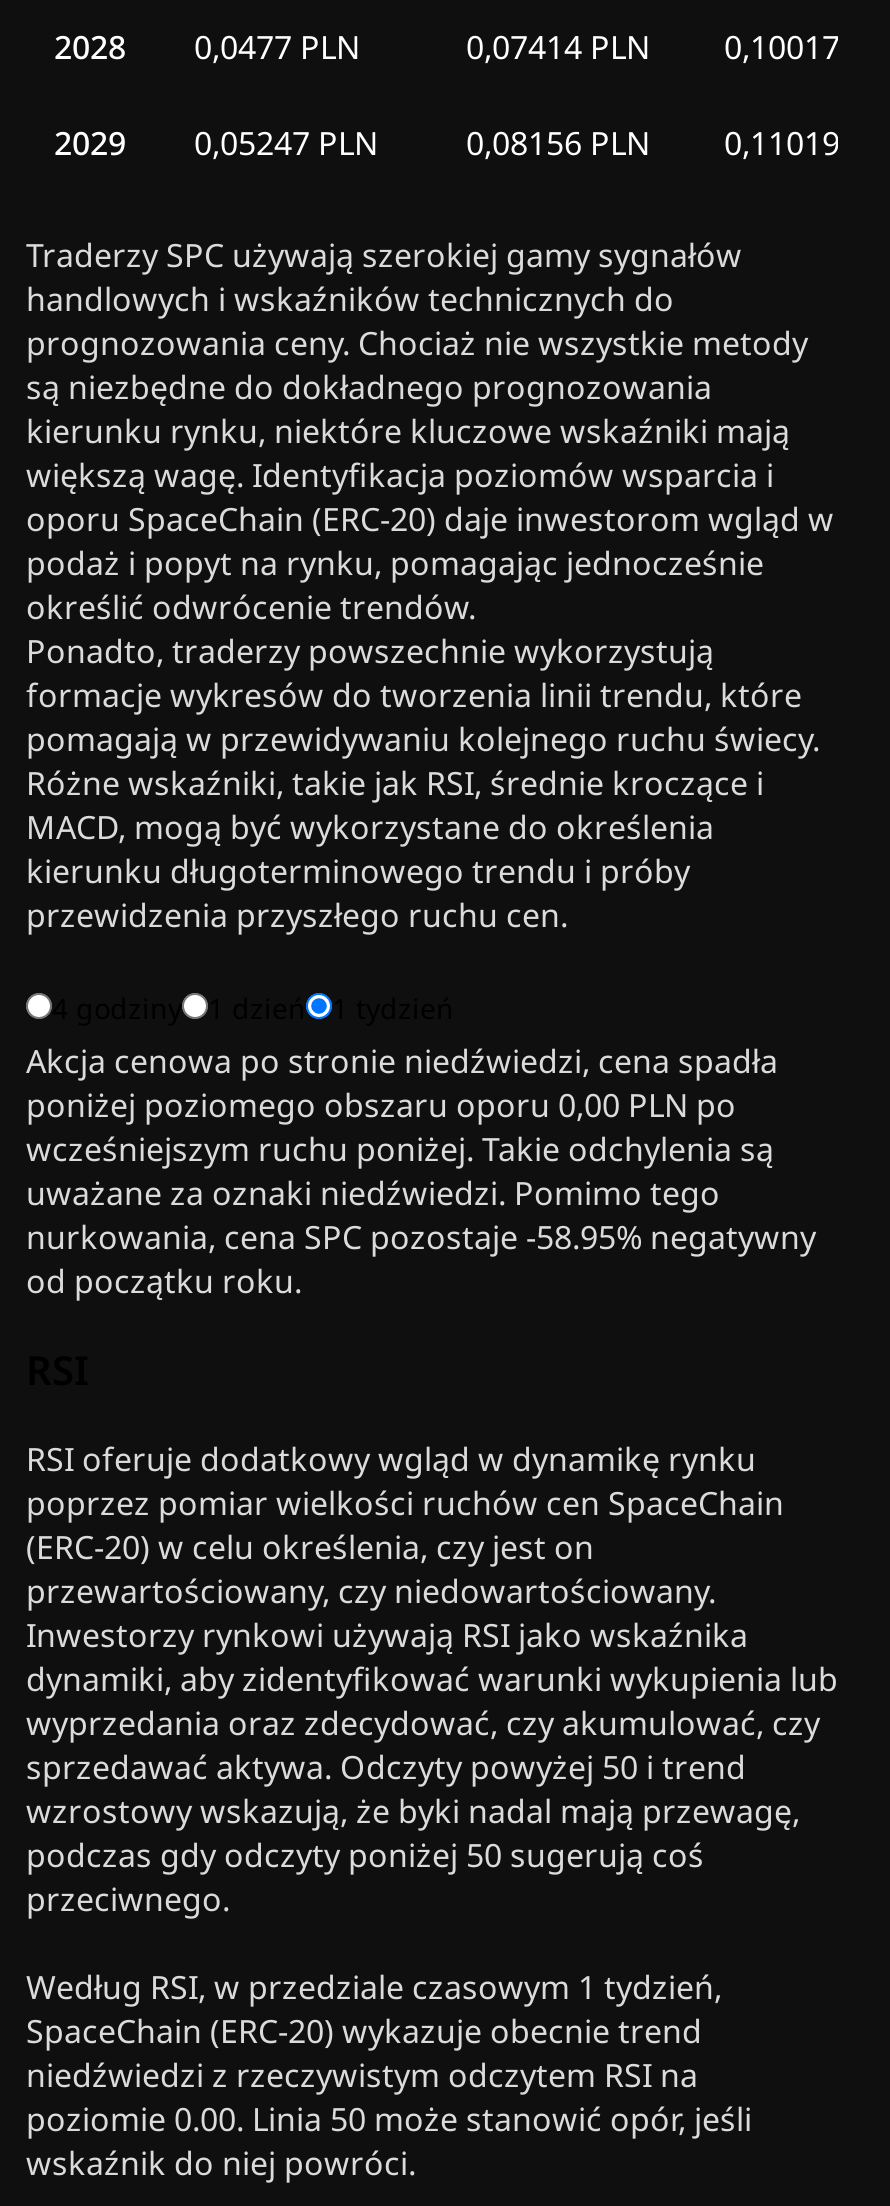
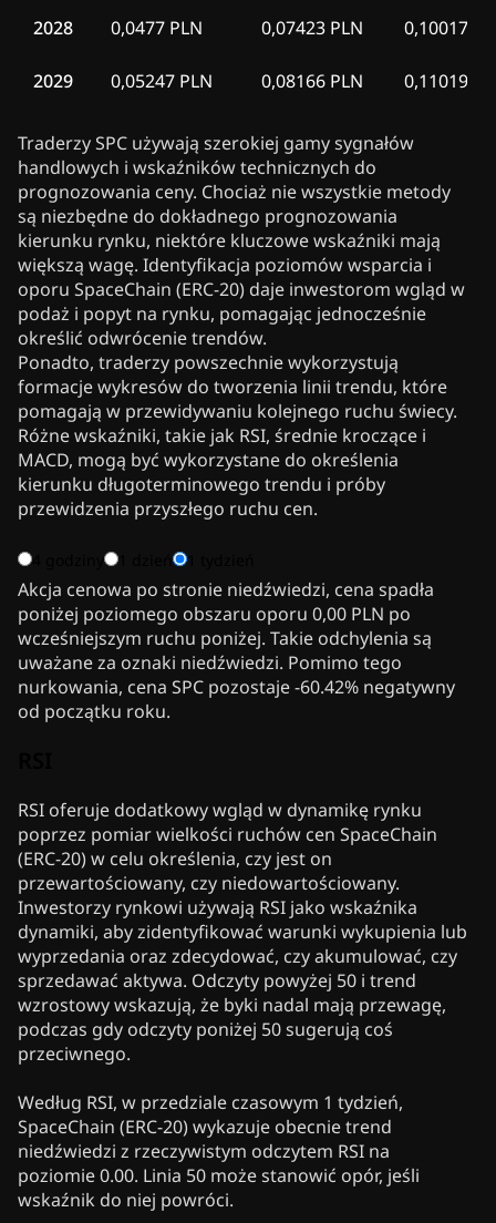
- 0,07414 PLN
+ 0,07423 PLN

- 0,08156 PLN
+ 0,08166 PLN

- nurkowania, cena SPC pozostaje -58.95% negatywny
+ nurkowania, cena SPC pozostaje -60.42% negatywny
